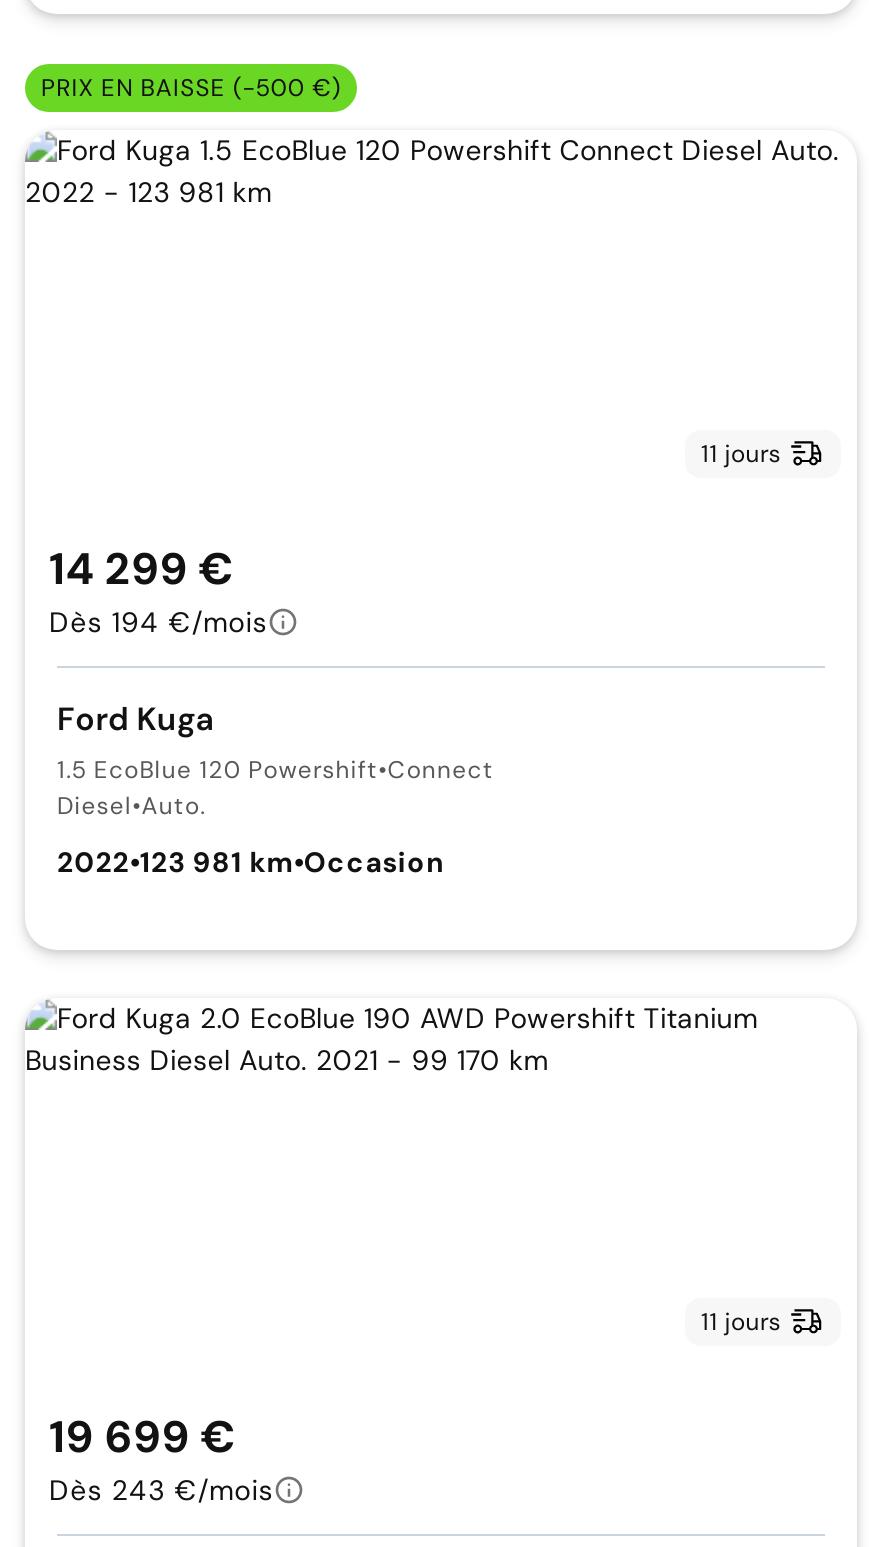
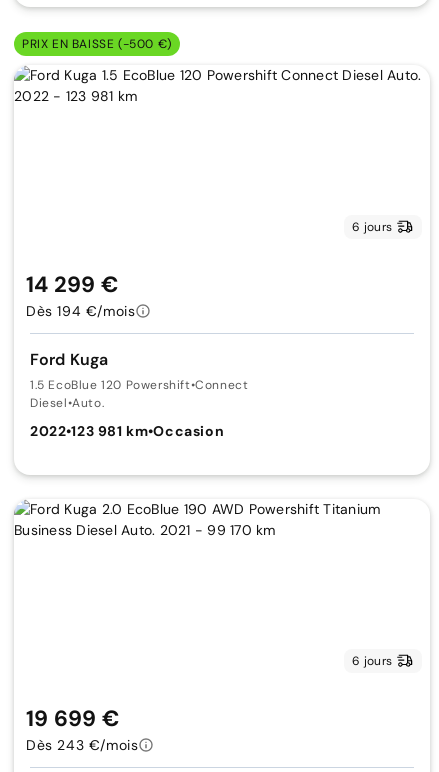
- 11 jours
+ 6 jours

- 11 jours
+ 6 jours
